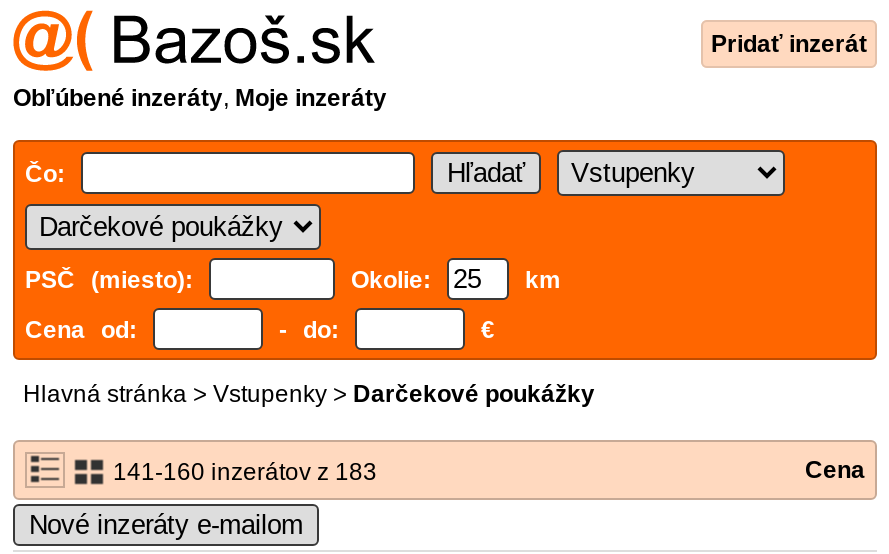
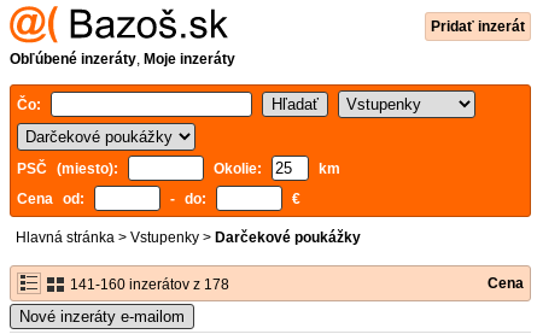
- 141-160 inzerátov z 183
+ 141-160 inzerátov z 178
